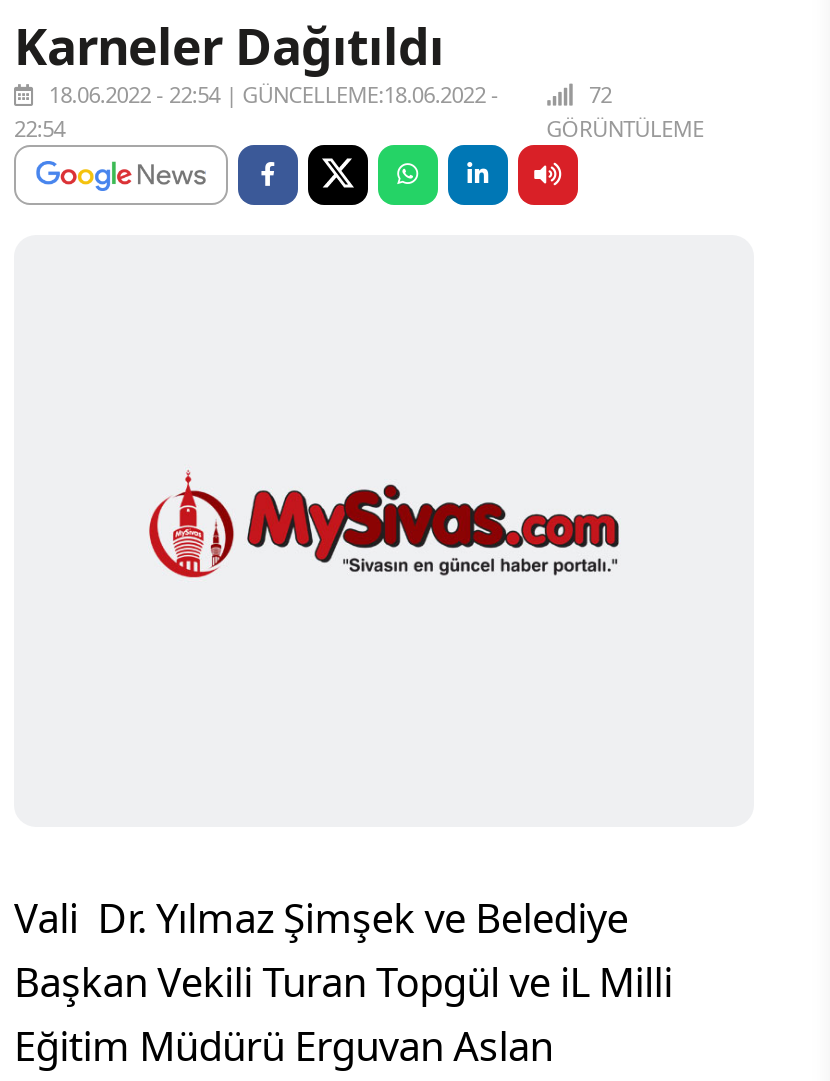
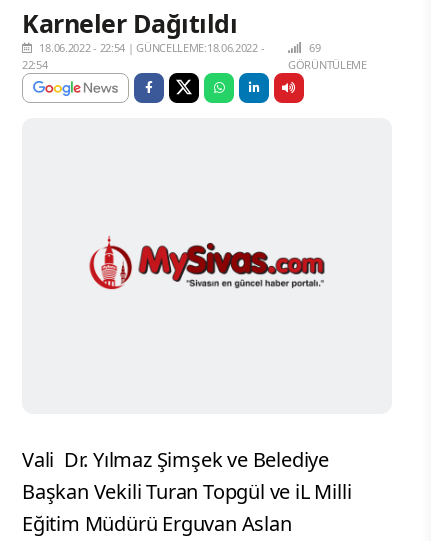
- 72
+ 69
